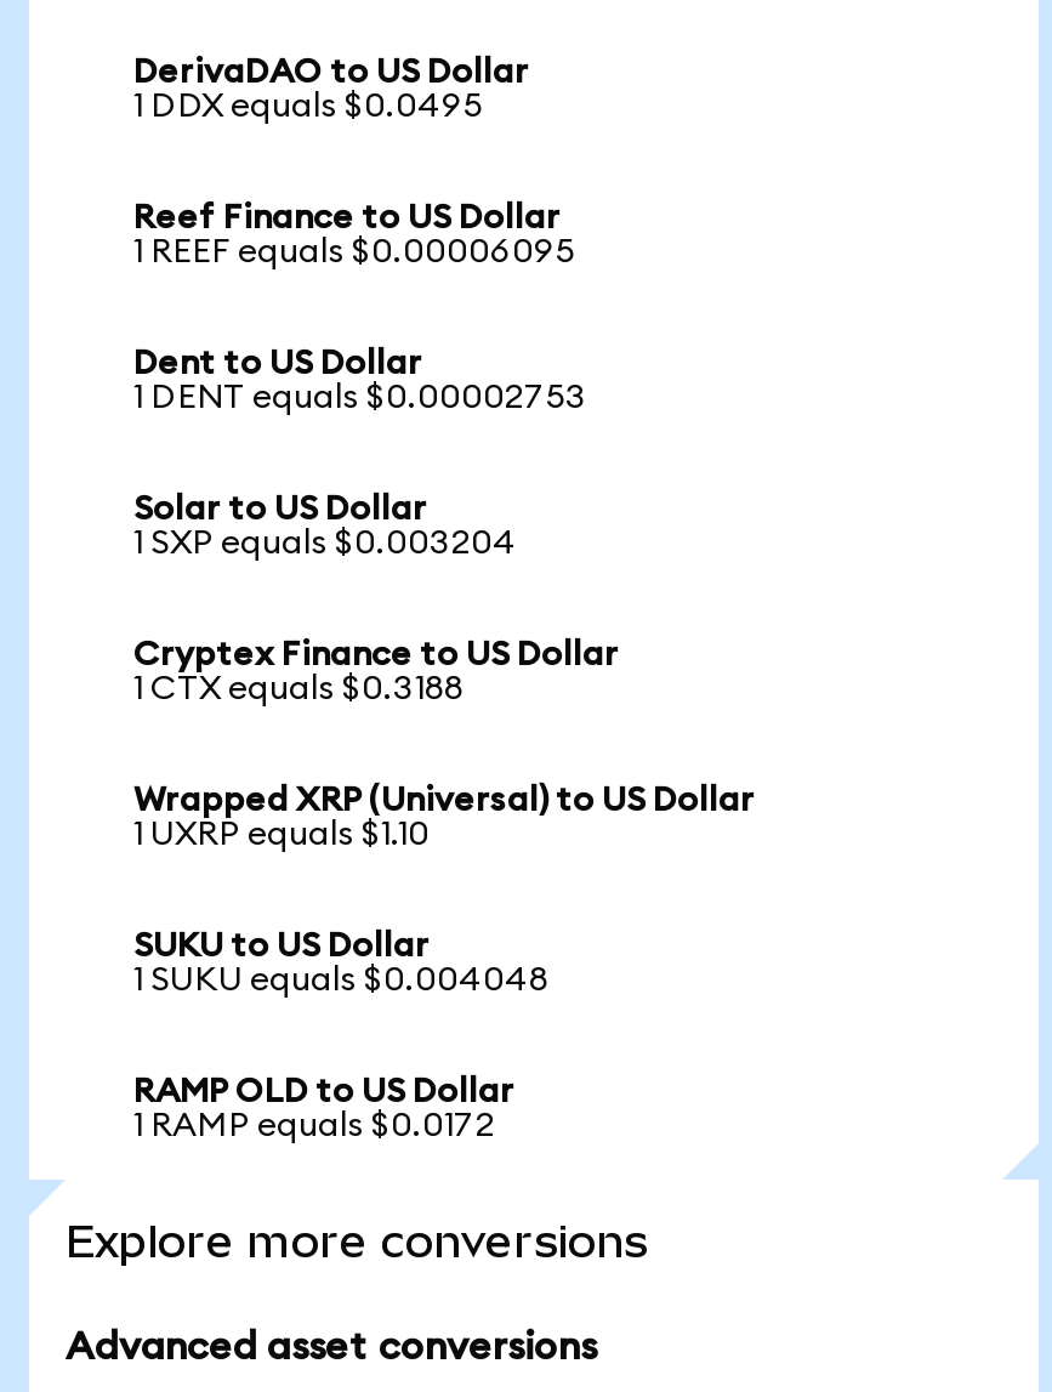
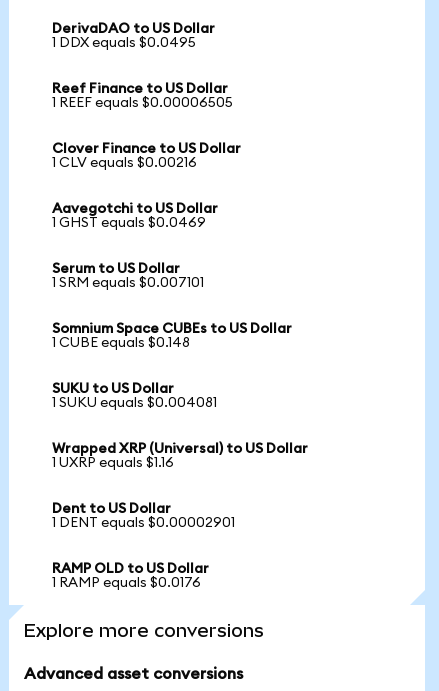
- 1 REEF equals $0.00006095
+ 1 REEF equals $0.00006505

moved down: Dent to US Dollar

- 1 DENT equals $0.00002753
+ Clover Finance to US Dollar
+ 1 CLV equals $0.00216

- Solar to US Dollar
- 1 SXP equals $0.003204
+ Aavegotchi to US Dollar
+ 1 GHST equals $0.0469

- Cryptex Finance to US Dollar
- 1 CTX equals $0.3188
+ Serum to US Dollar
+ 1 SRM equals $0.007101

moved down: Wrapped XRP (Universal) to US Dollar

- 1 UXRP equals $1.10
+ Somnium Space CUBEs to US Dollar
+ 1 CUBE equals $0.148

- 1 SUKU equals $0.004048
+ 1 SUKU equals $0.004081
+ 1 UXRP equals $1.16
+ 1 DENT equals $0.00002901

- 1 RAMP equals $0.0172
+ 1 RAMP equals $0.0176
